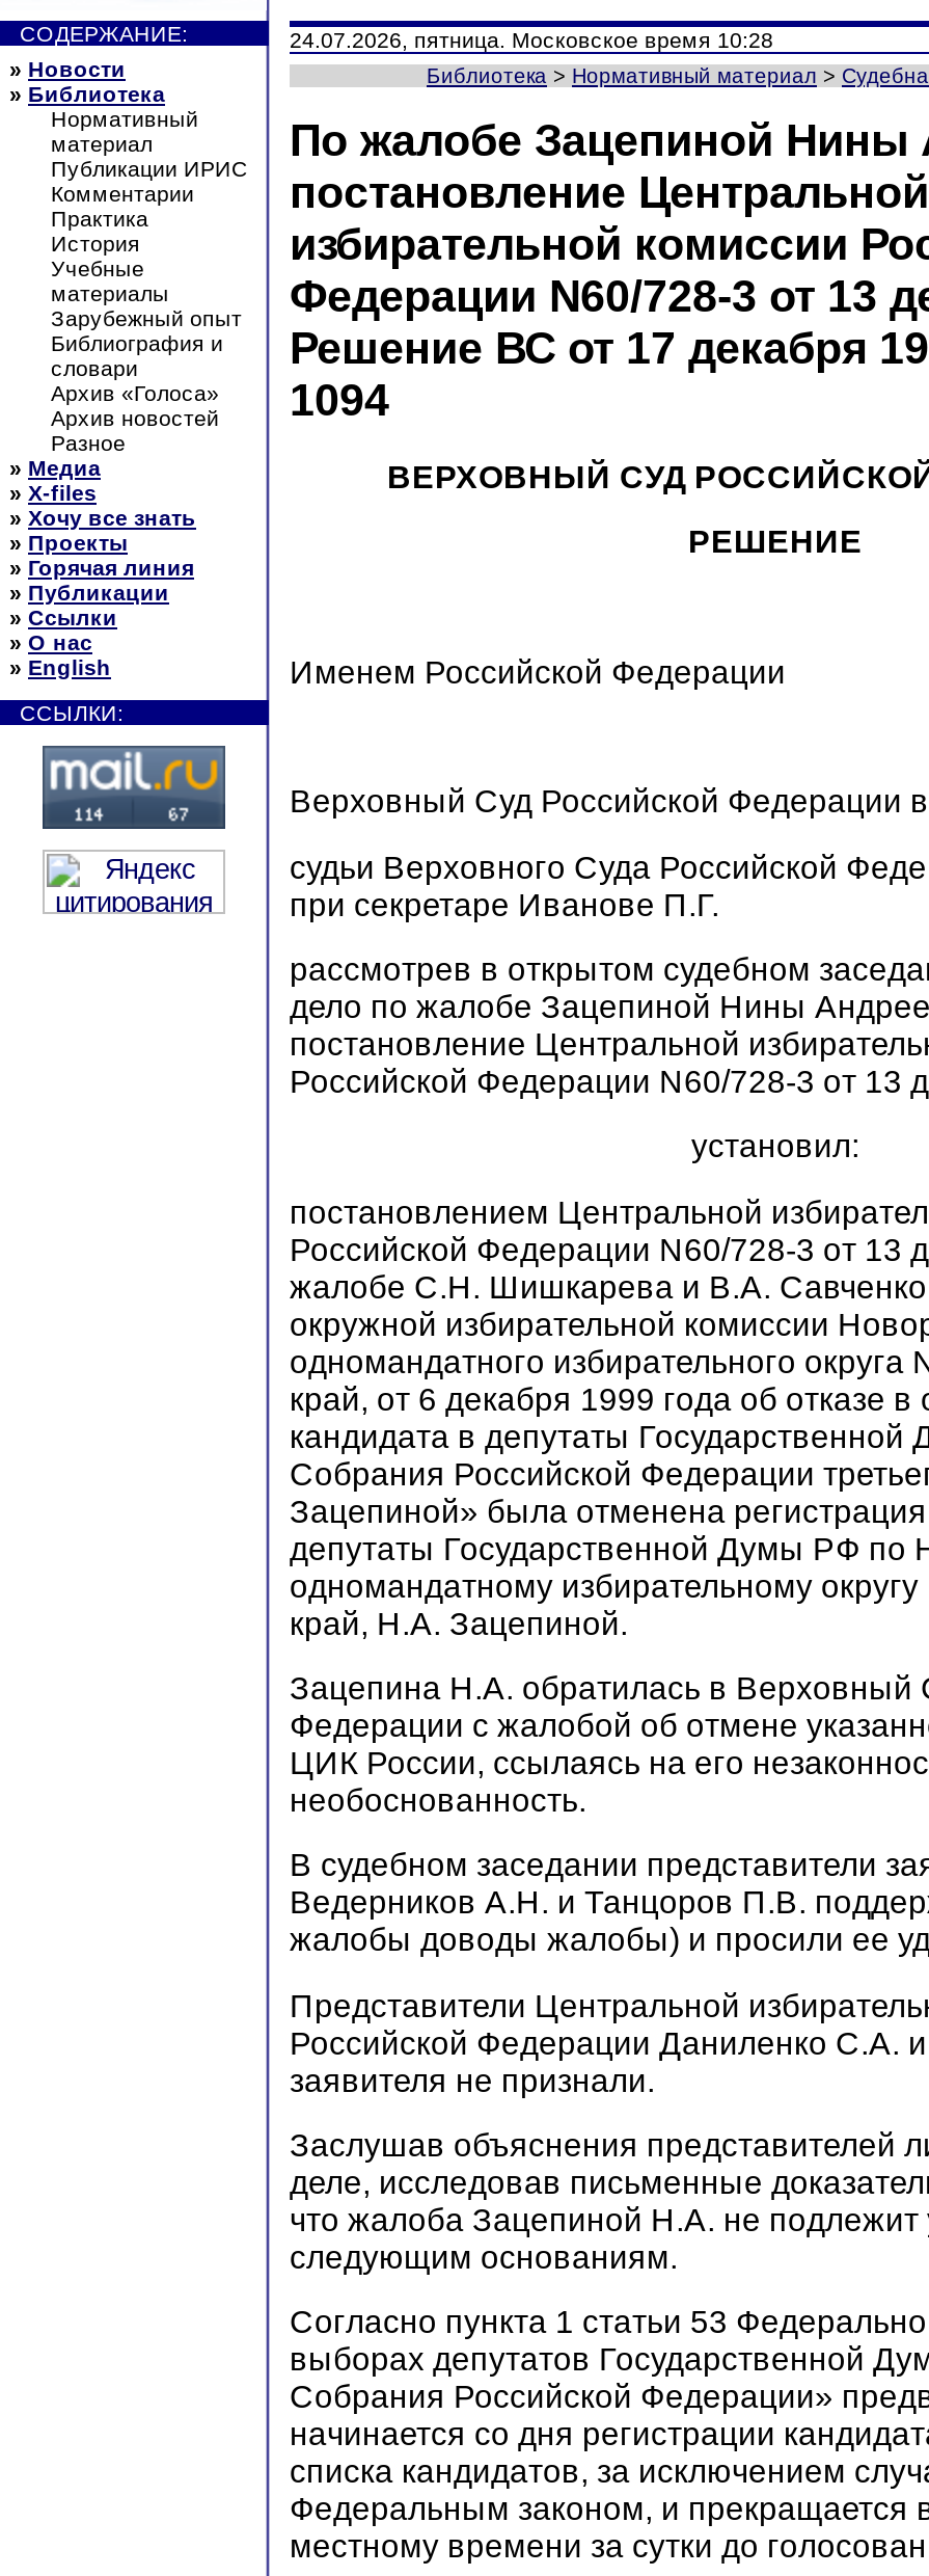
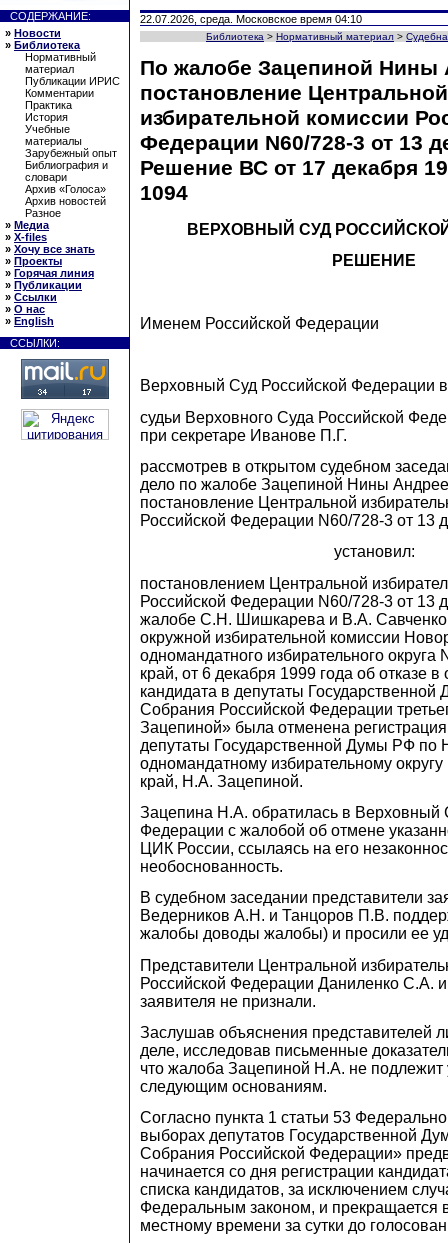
- 24.07.2026, пятница. Московское время 10:28
+ 22.07.2026, среда. Московское время 04:10
